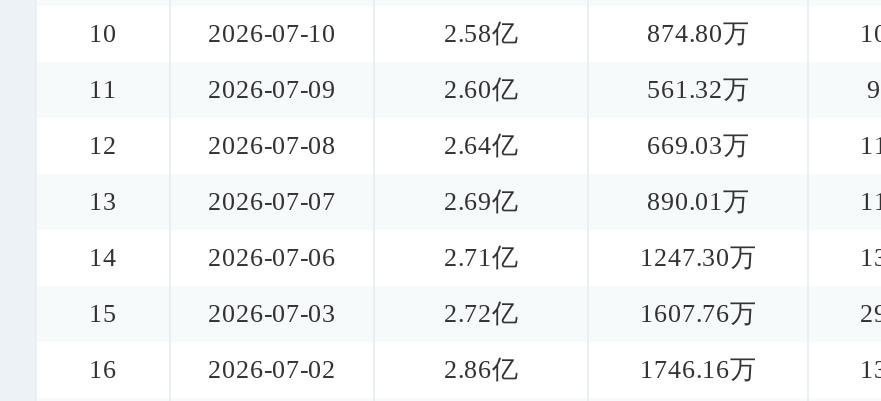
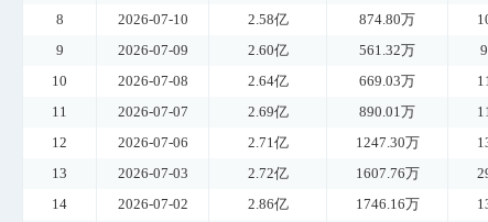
- 10
+ 8

- 11
+ 9

- 12
+ 10

- 13
+ 11

- 14
+ 12

- 15
+ 13

- 16
+ 14
